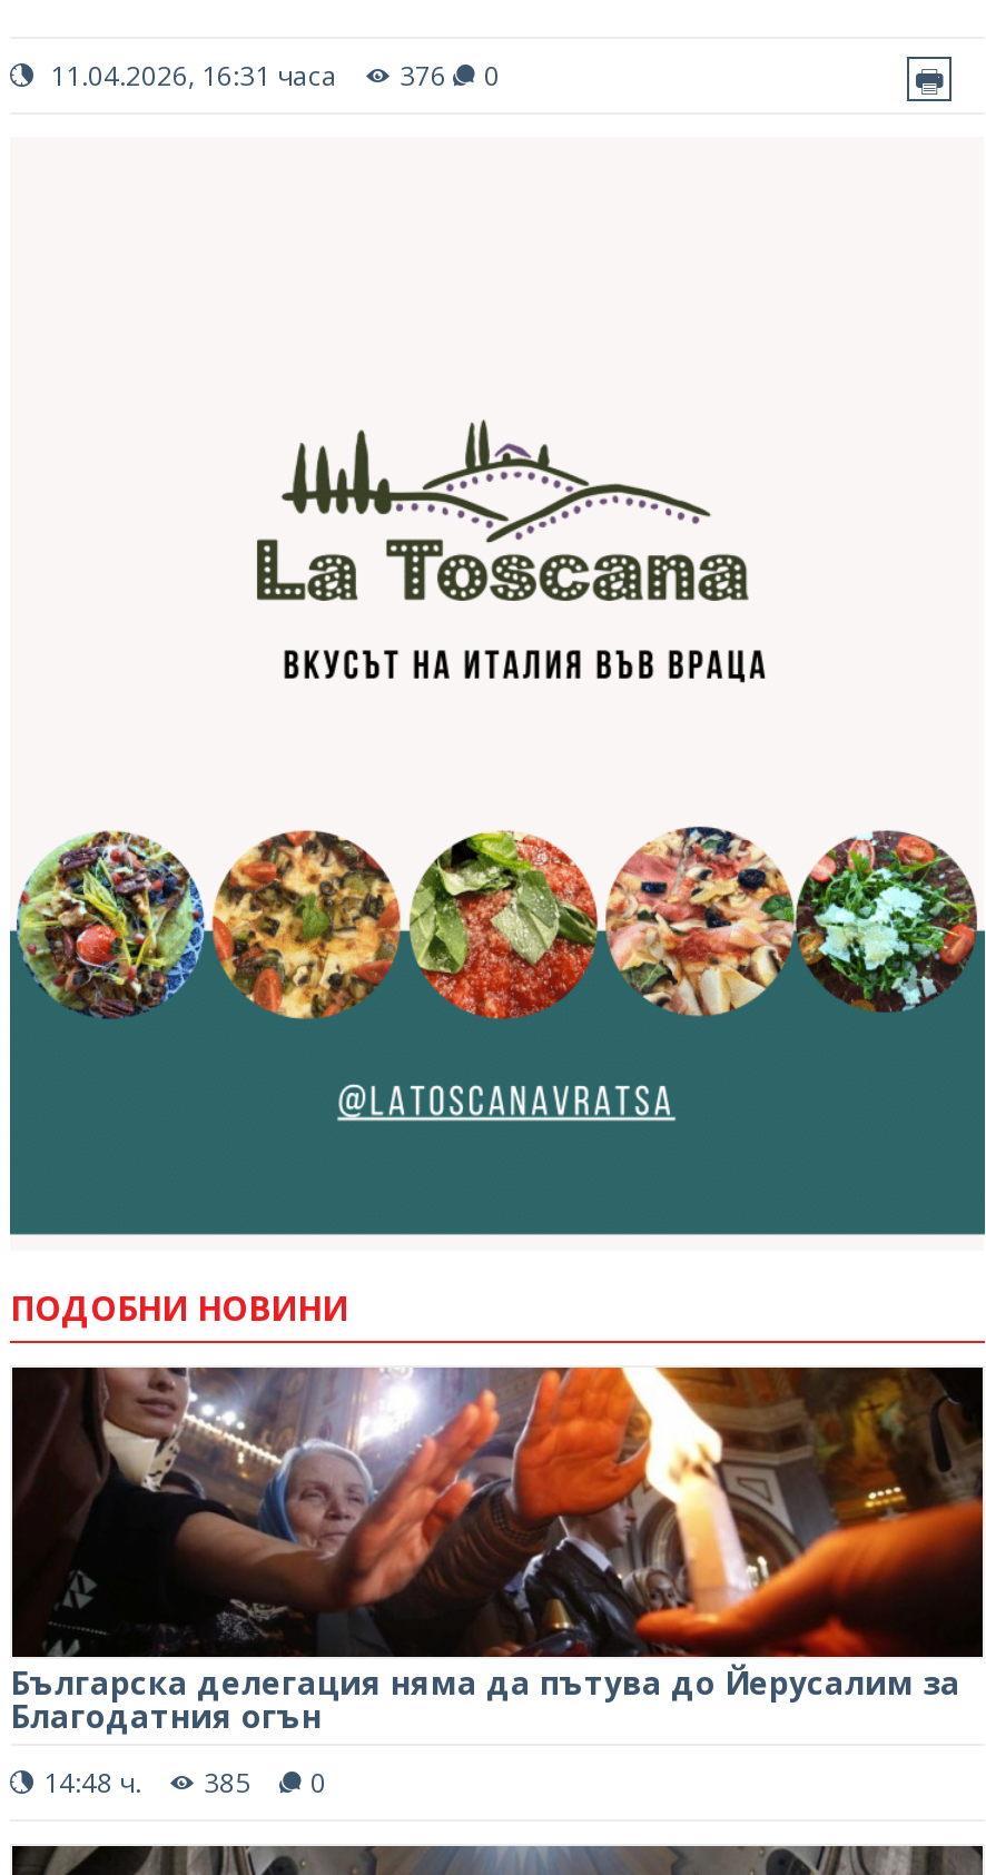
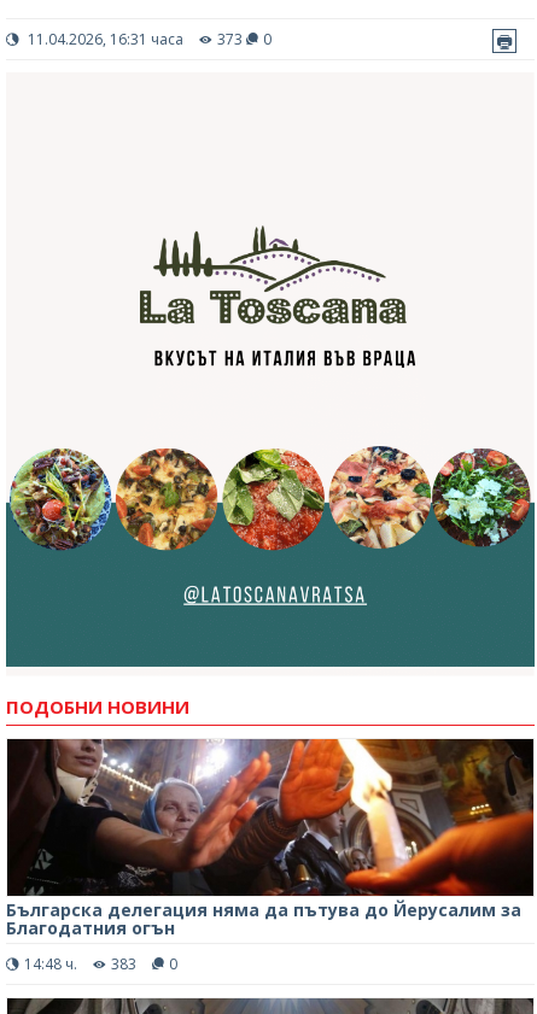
- 11.04.2026, 16:31 часа 376 0
+ 11.04.2026, 16:31 часа 373 0

- 14:48 ч. 385 0
+ 14:48 ч. 383 0
